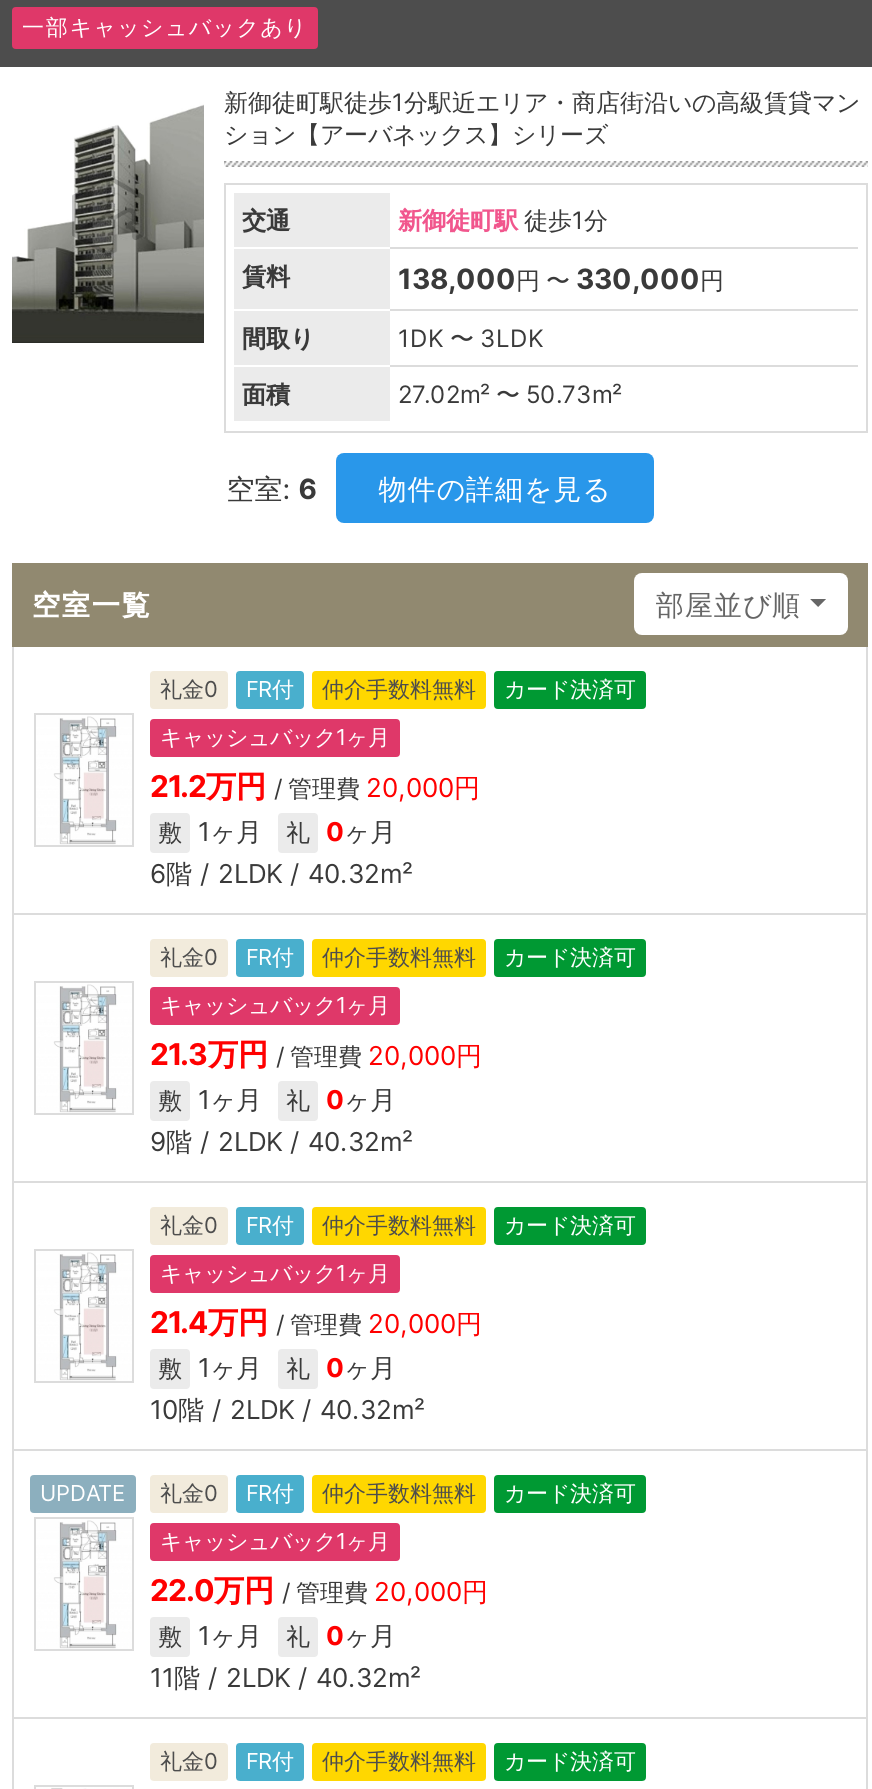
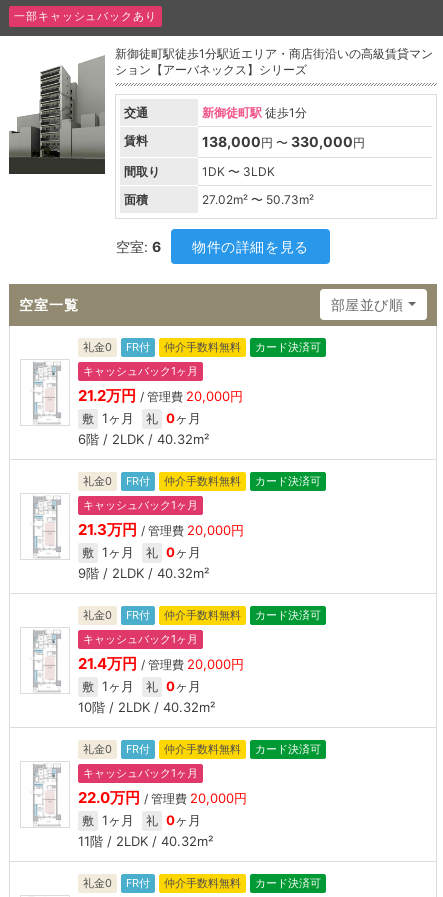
- UPDATE
